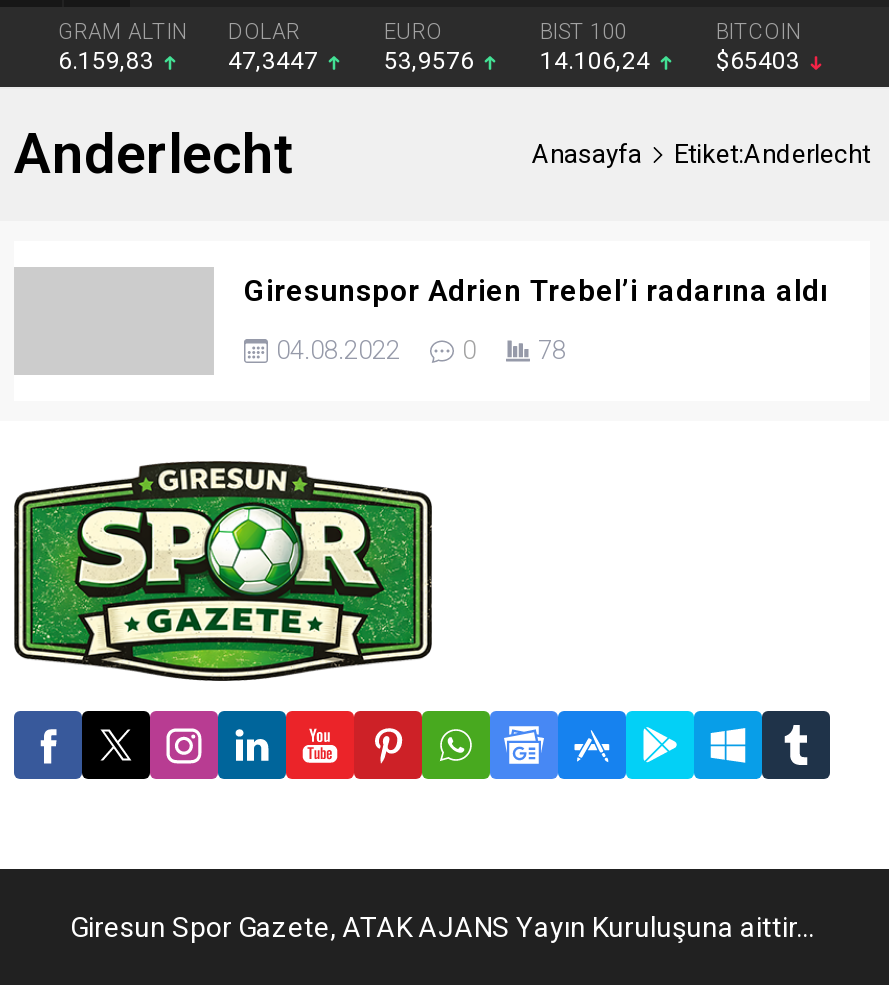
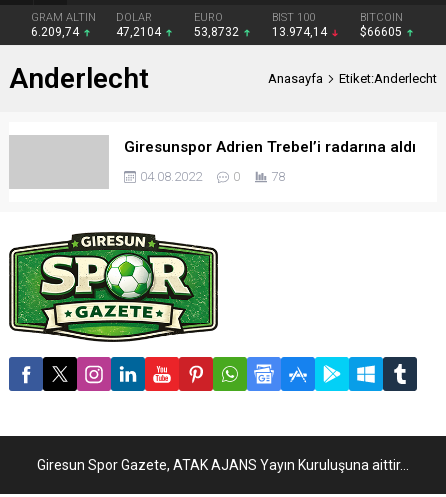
- 6.159,83
+ 6.209,74

- 47,3447
+ 47,2104

- 53,9576
+ 53,8732

- 14.106,24
+ 13.974,14

- $65403
+ $66605
